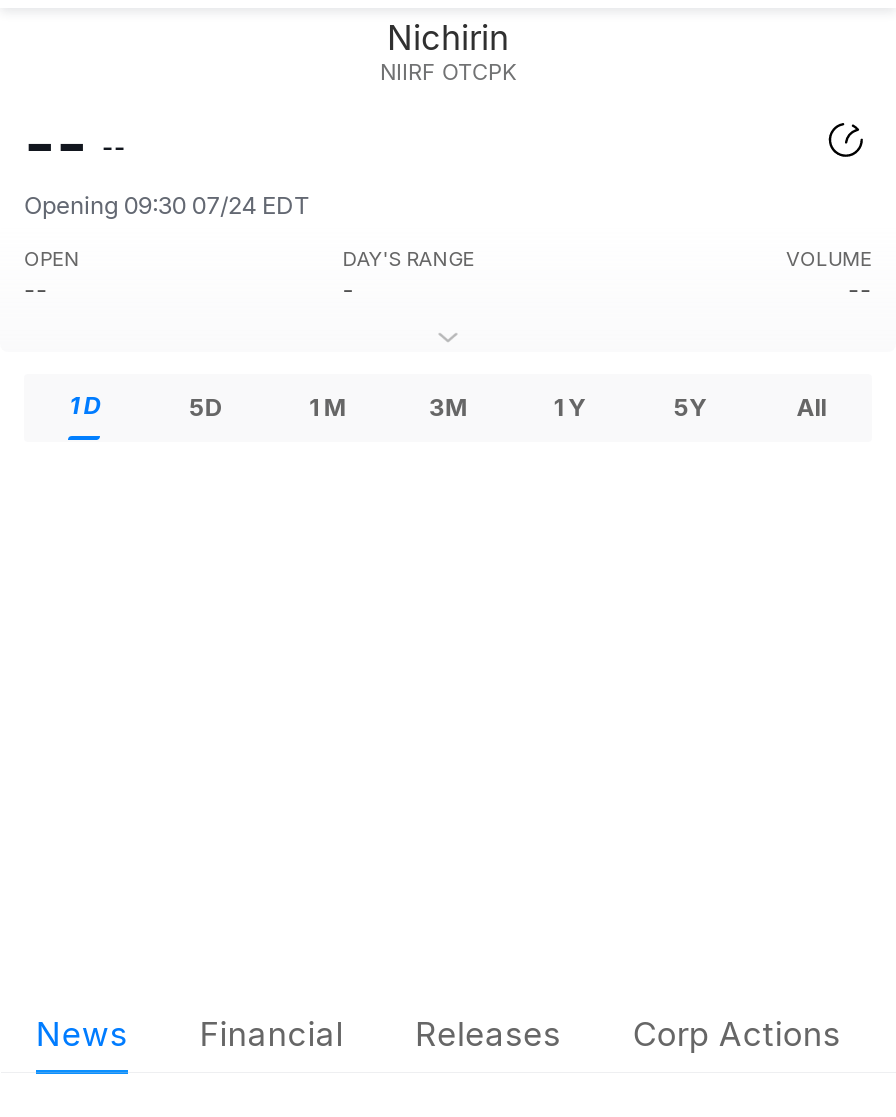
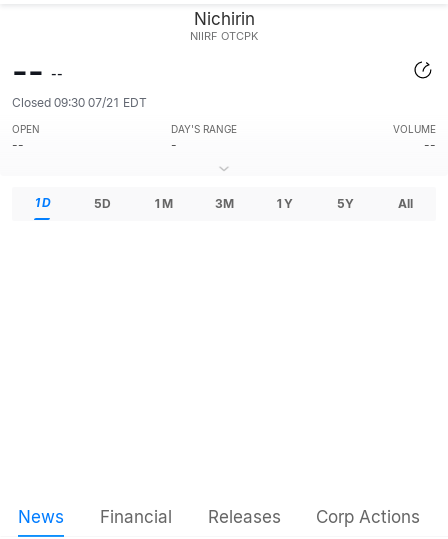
- Opening 09:30 07/24 EDT
+ Closed 09:30 07/21 EDT
